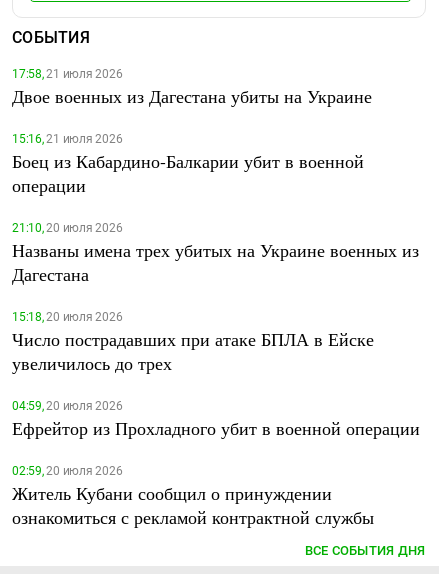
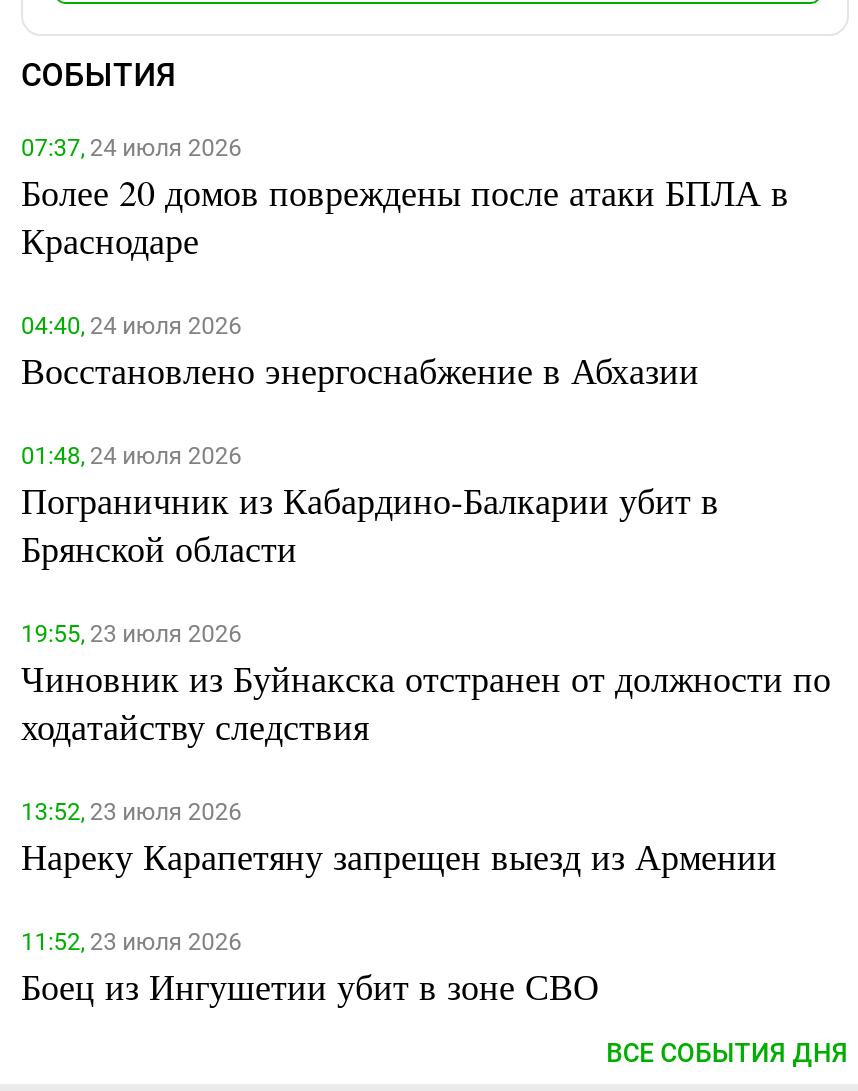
- 17:58, 21 июля 2026
- Двое военных из Дагестана убиты на Украине
+ 07:37, 24 июля 2026
+ Более 20 домов повреждены после атаки БПЛА в
+ Краснодаре

- 15:16, 21 июля 2026
- Боец из Кабардино-Балкарии убит в военной
- операции
+ 04:40, 24 июля 2026
+ Восстановлено энергоснабжение в Абхазии

- 21:10, 20 июля 2026
- Названы имена трех убитых на Украине военных из
- Дагестана
+ 01:48, 24 июля 2026
+ Пограничник из Кабардино-Балкарии убит в
+ Брянской области

- 15:18, 20 июля 2026
- Число пострадавших при атаке БПЛА в Ейске
- увеличилось до трех
+ 19:55, 23 июля 2026
+ Чиновник из Буйнакска отстранен от должности по
+ ходатайству следствия

- 04:59, 20 июля 2026
- Ефрейтор из Прохладного убит в военной операции
+ 13:52, 23 июля 2026
+ Нареку Карапетяну запрещен выезд из Армении

- 02:59, 20 июля 2026
- Житель Кубани сообщил о принуждении
- ознакомиться с рекламой контрактной службы
+ 11:52, 23 июля 2026
+ Боец из Ингушетии убит в зоне СВО
